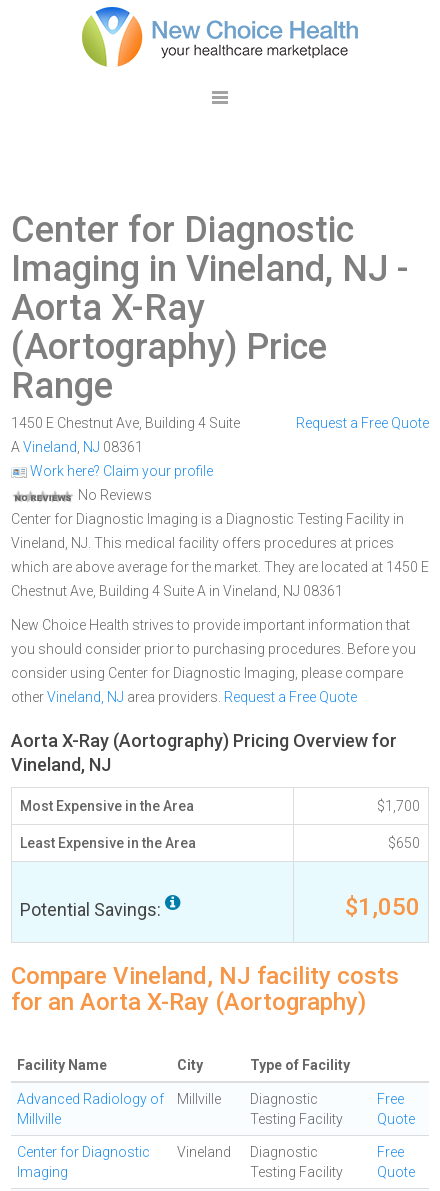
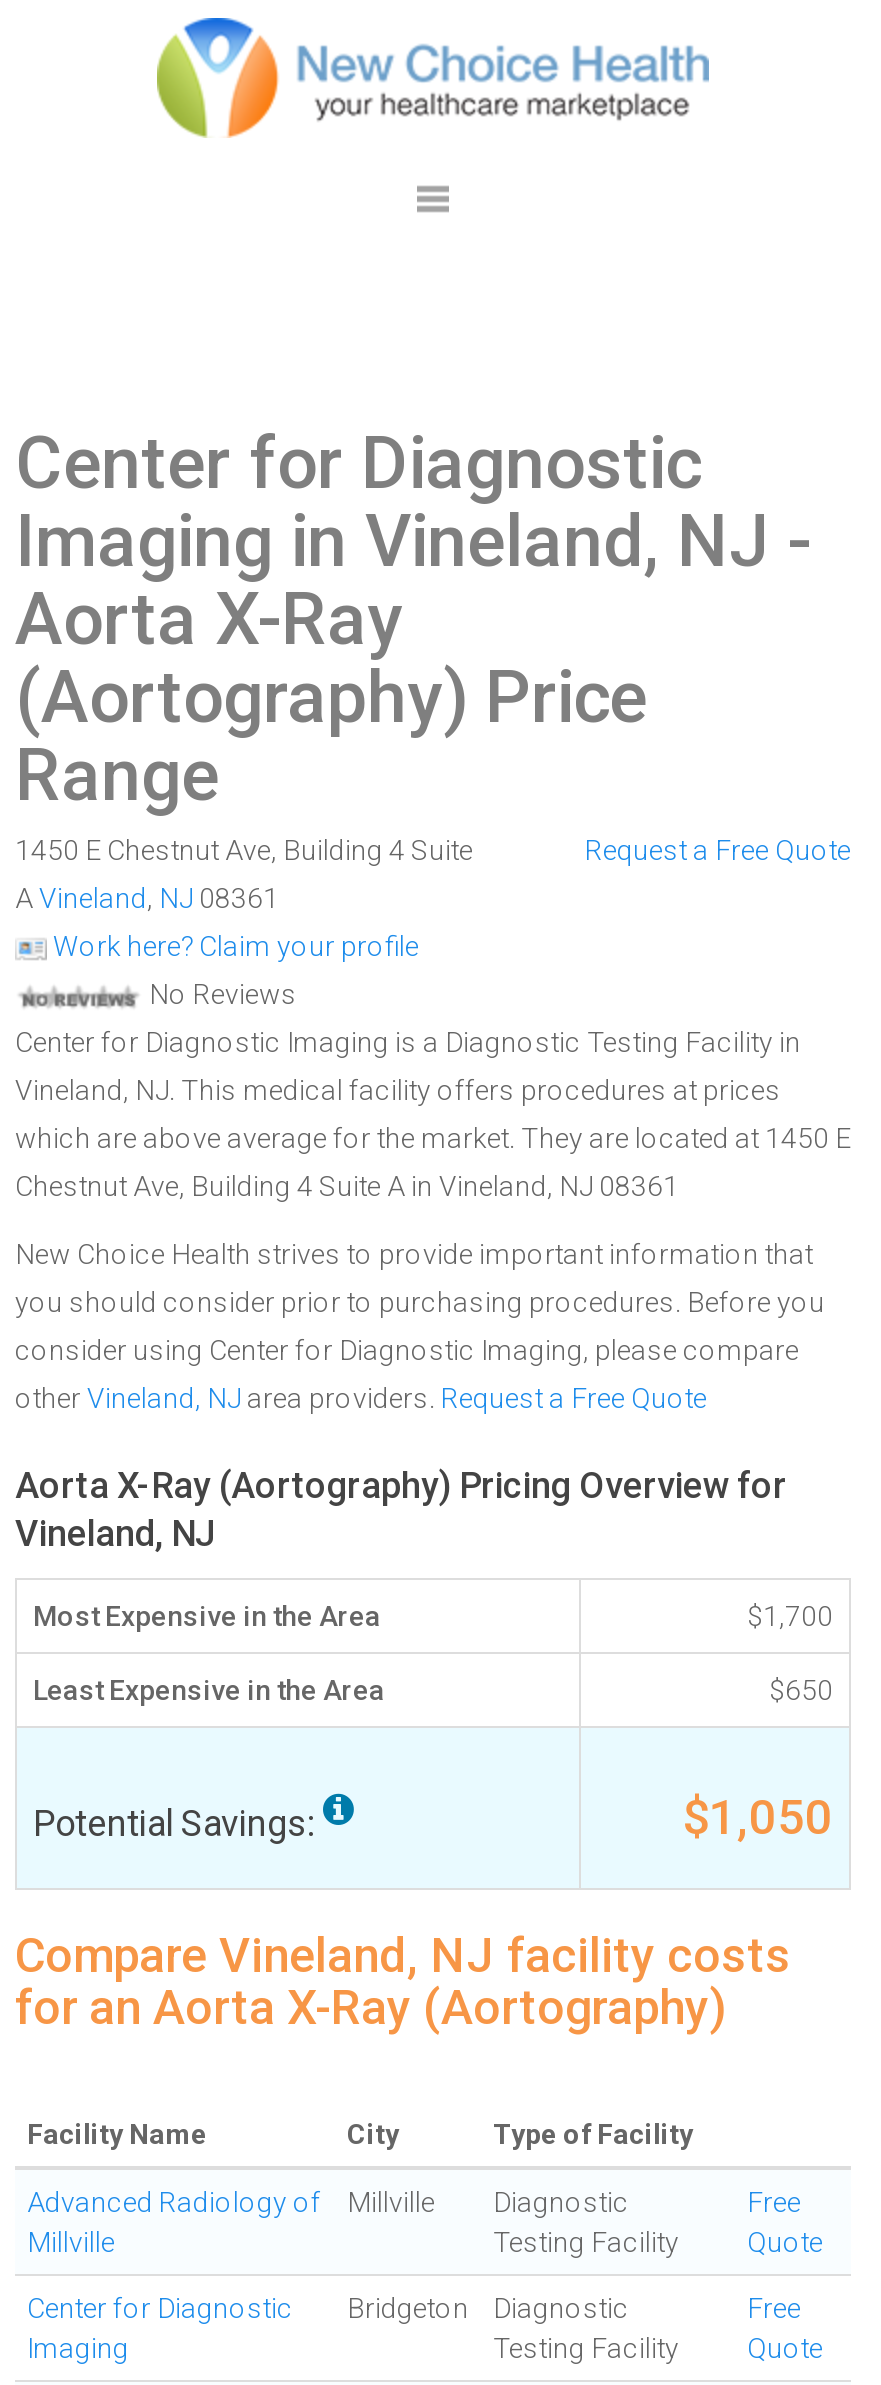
- Vineland
+ Bridgeton
